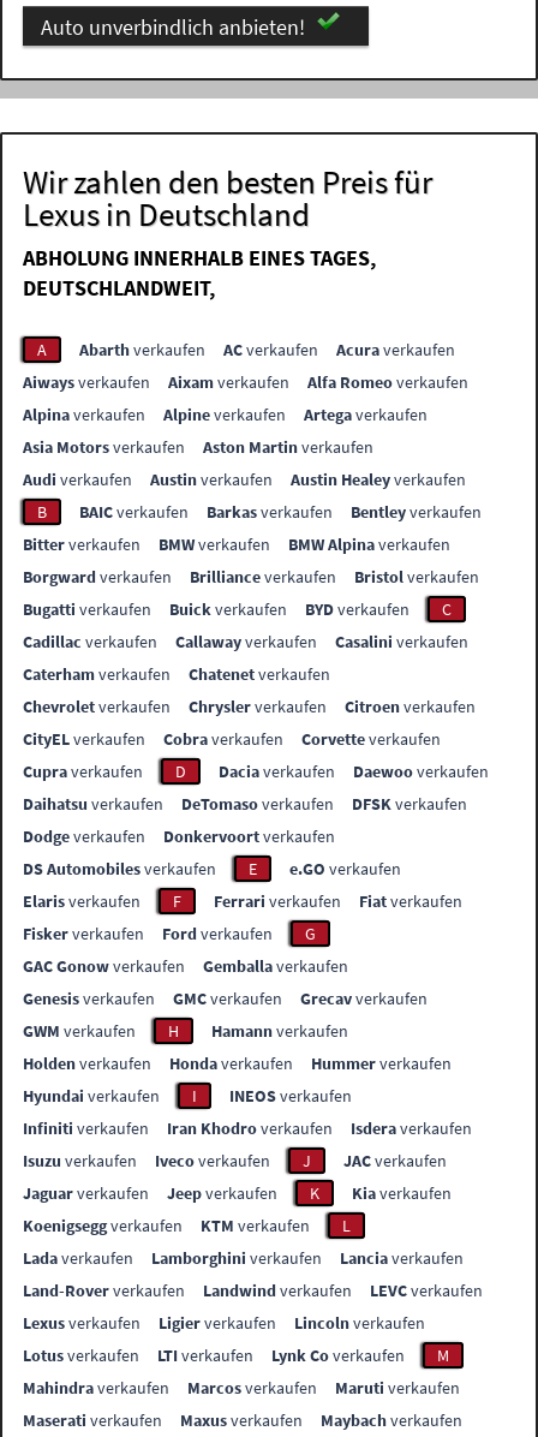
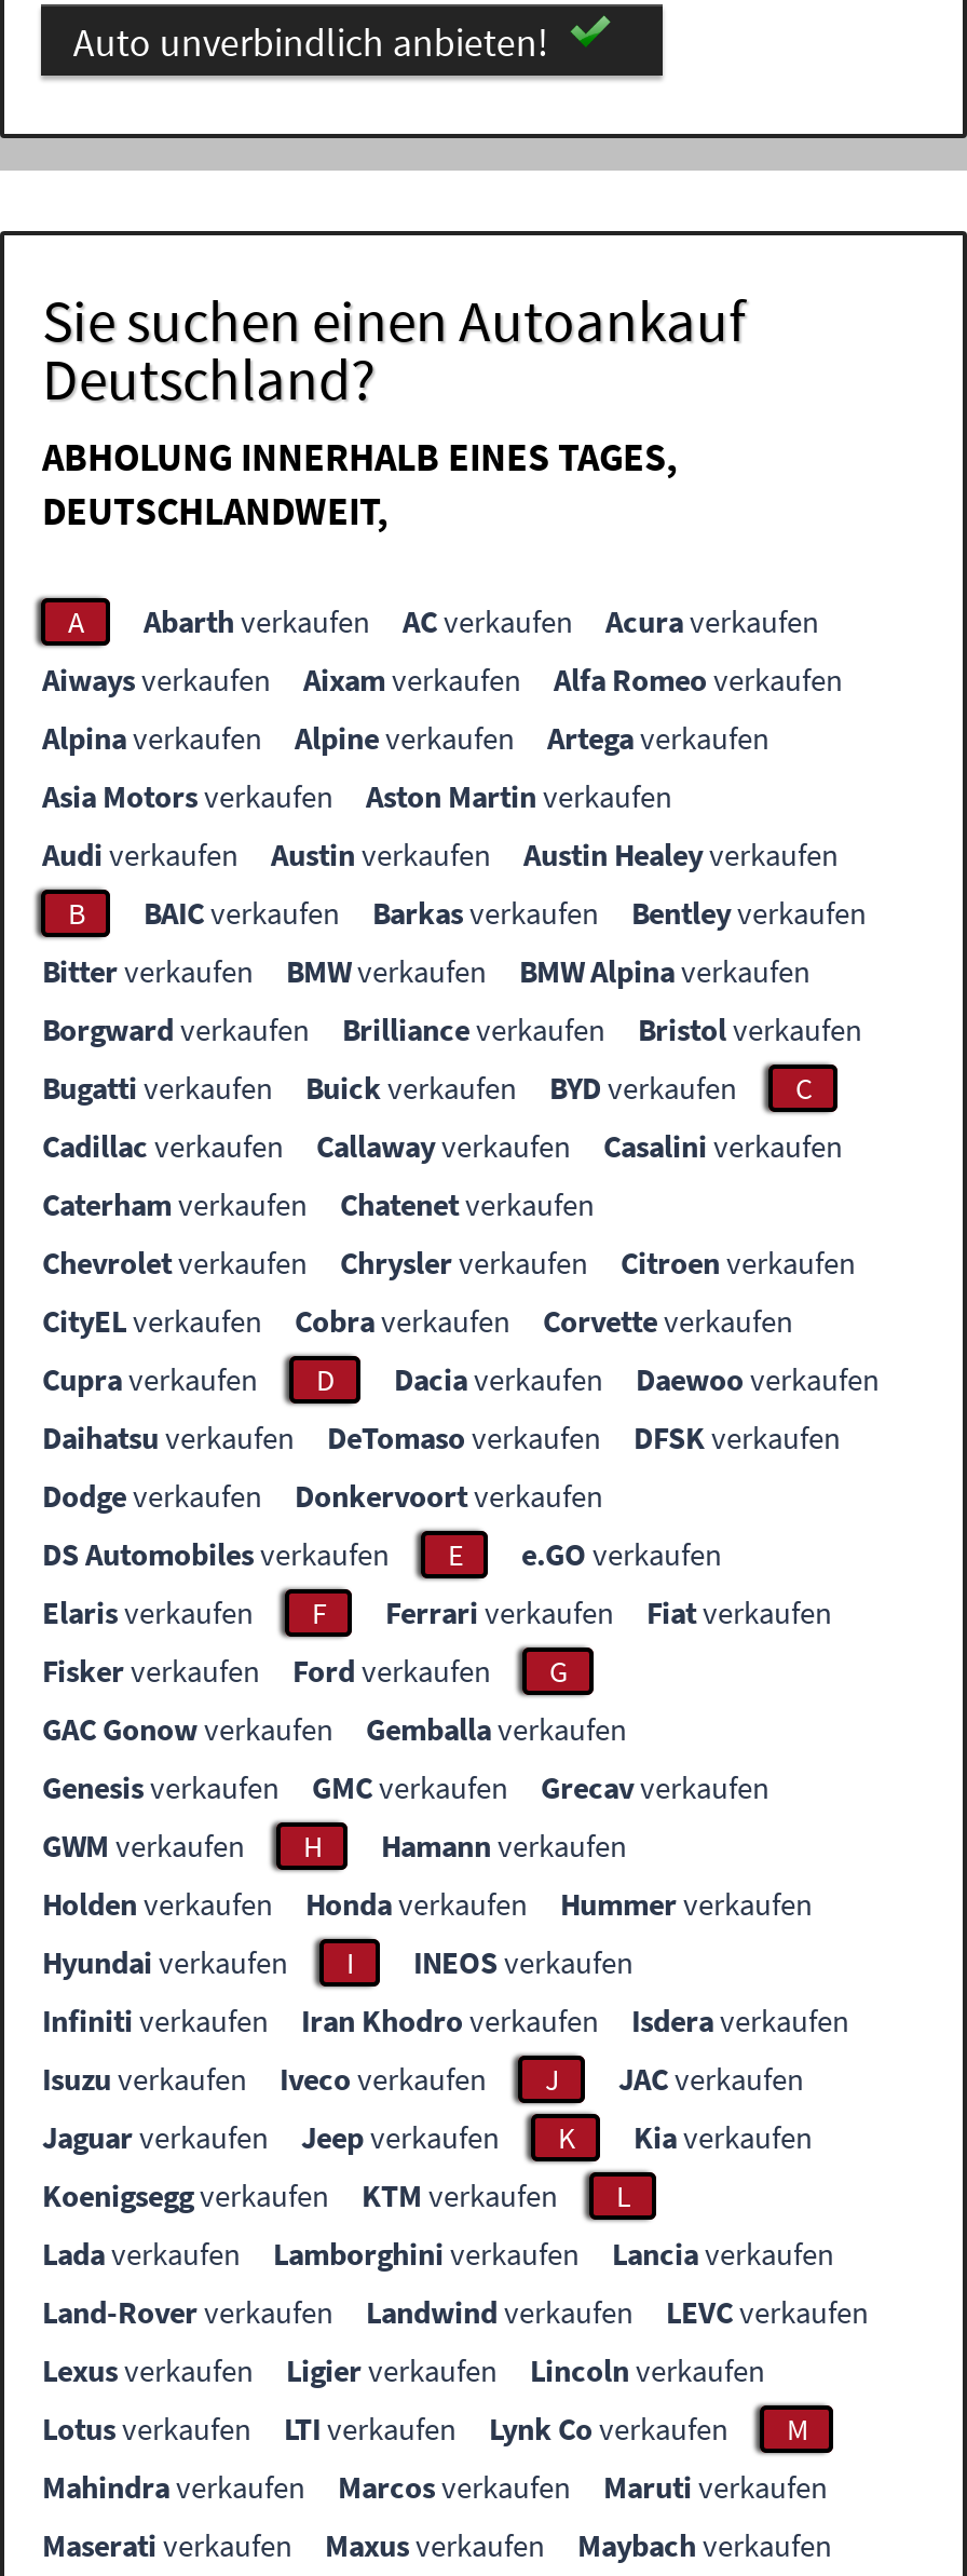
- Wir zahlen den besten Preis für
- Lexus in Deutschland
+ Sie suchen einen Autoankauf
+ Deutschland?
